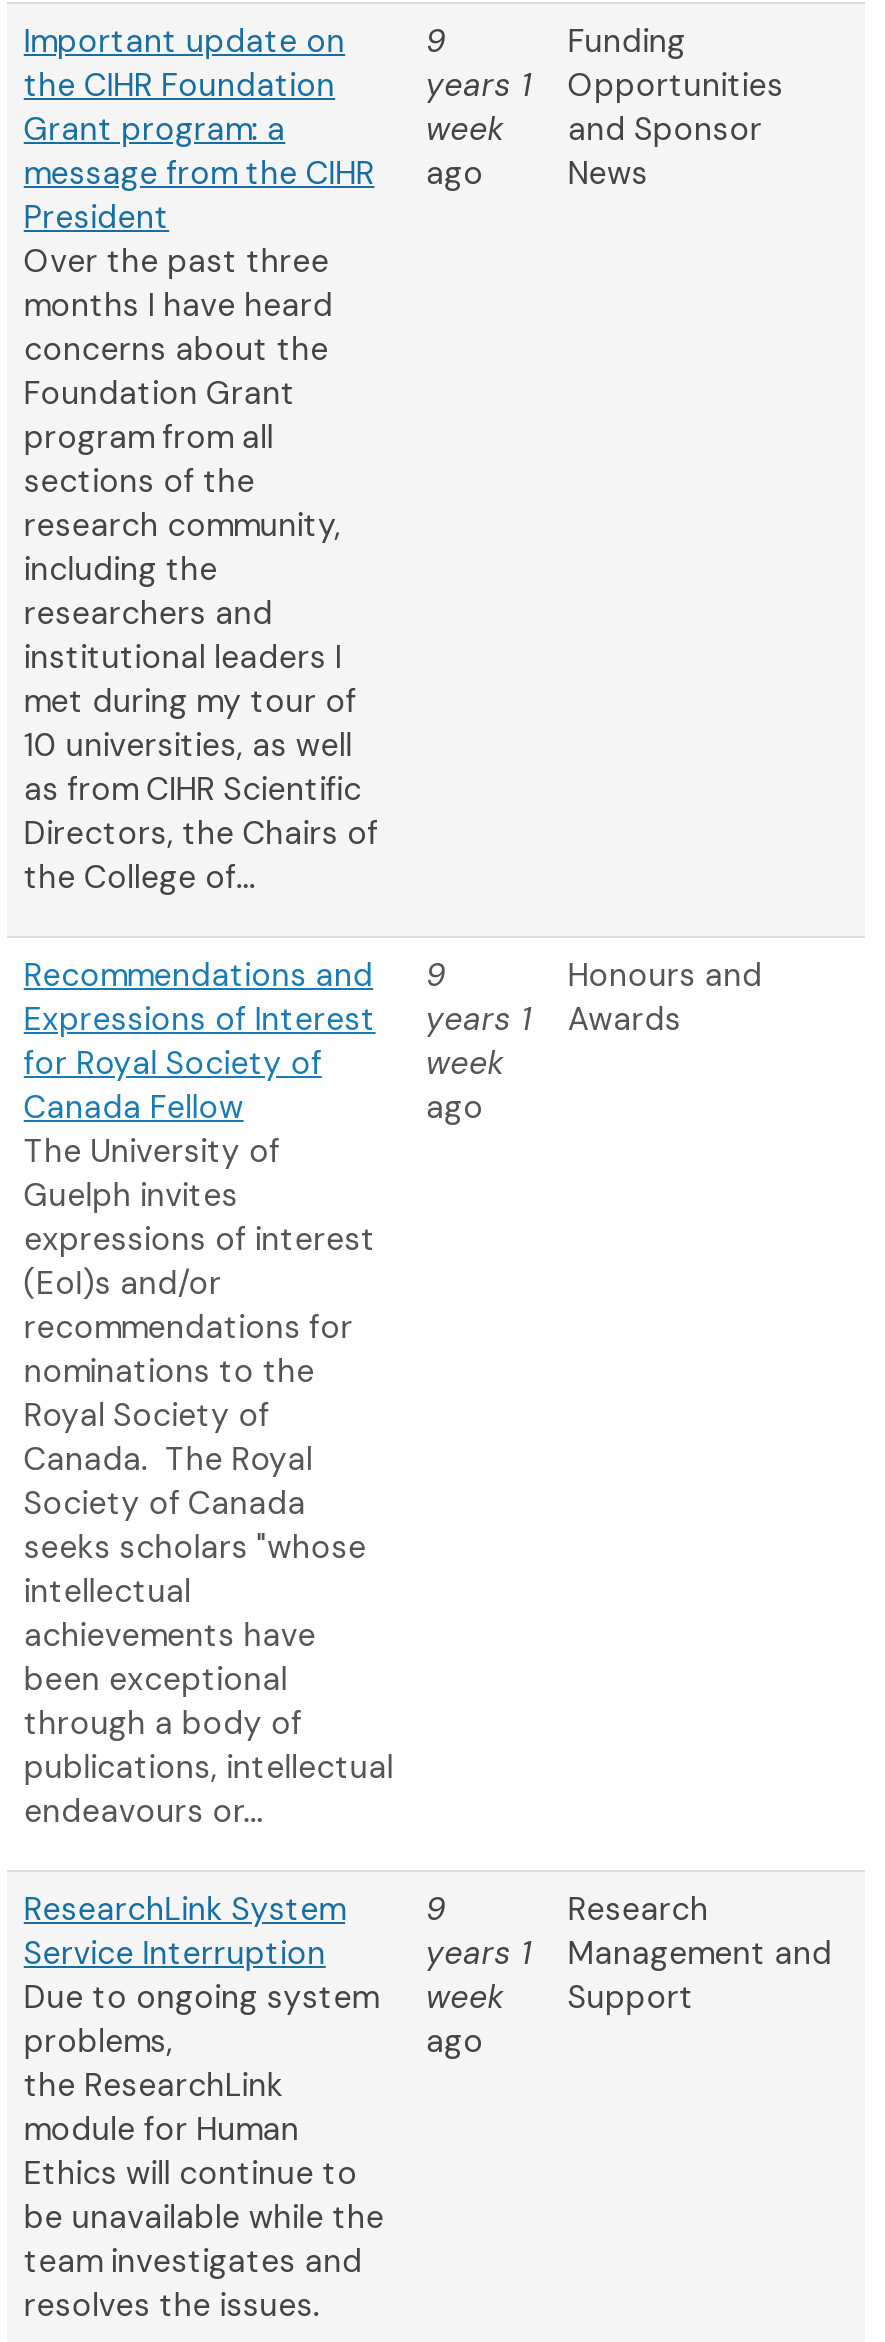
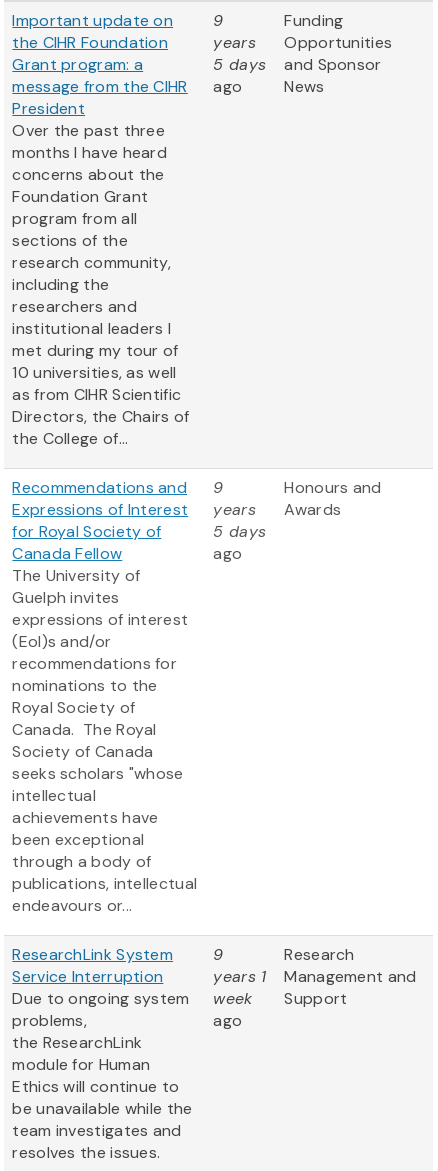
- years 1
- week
+ years
+ 5 days

- years 1
- week
+ years
+ 5 days
